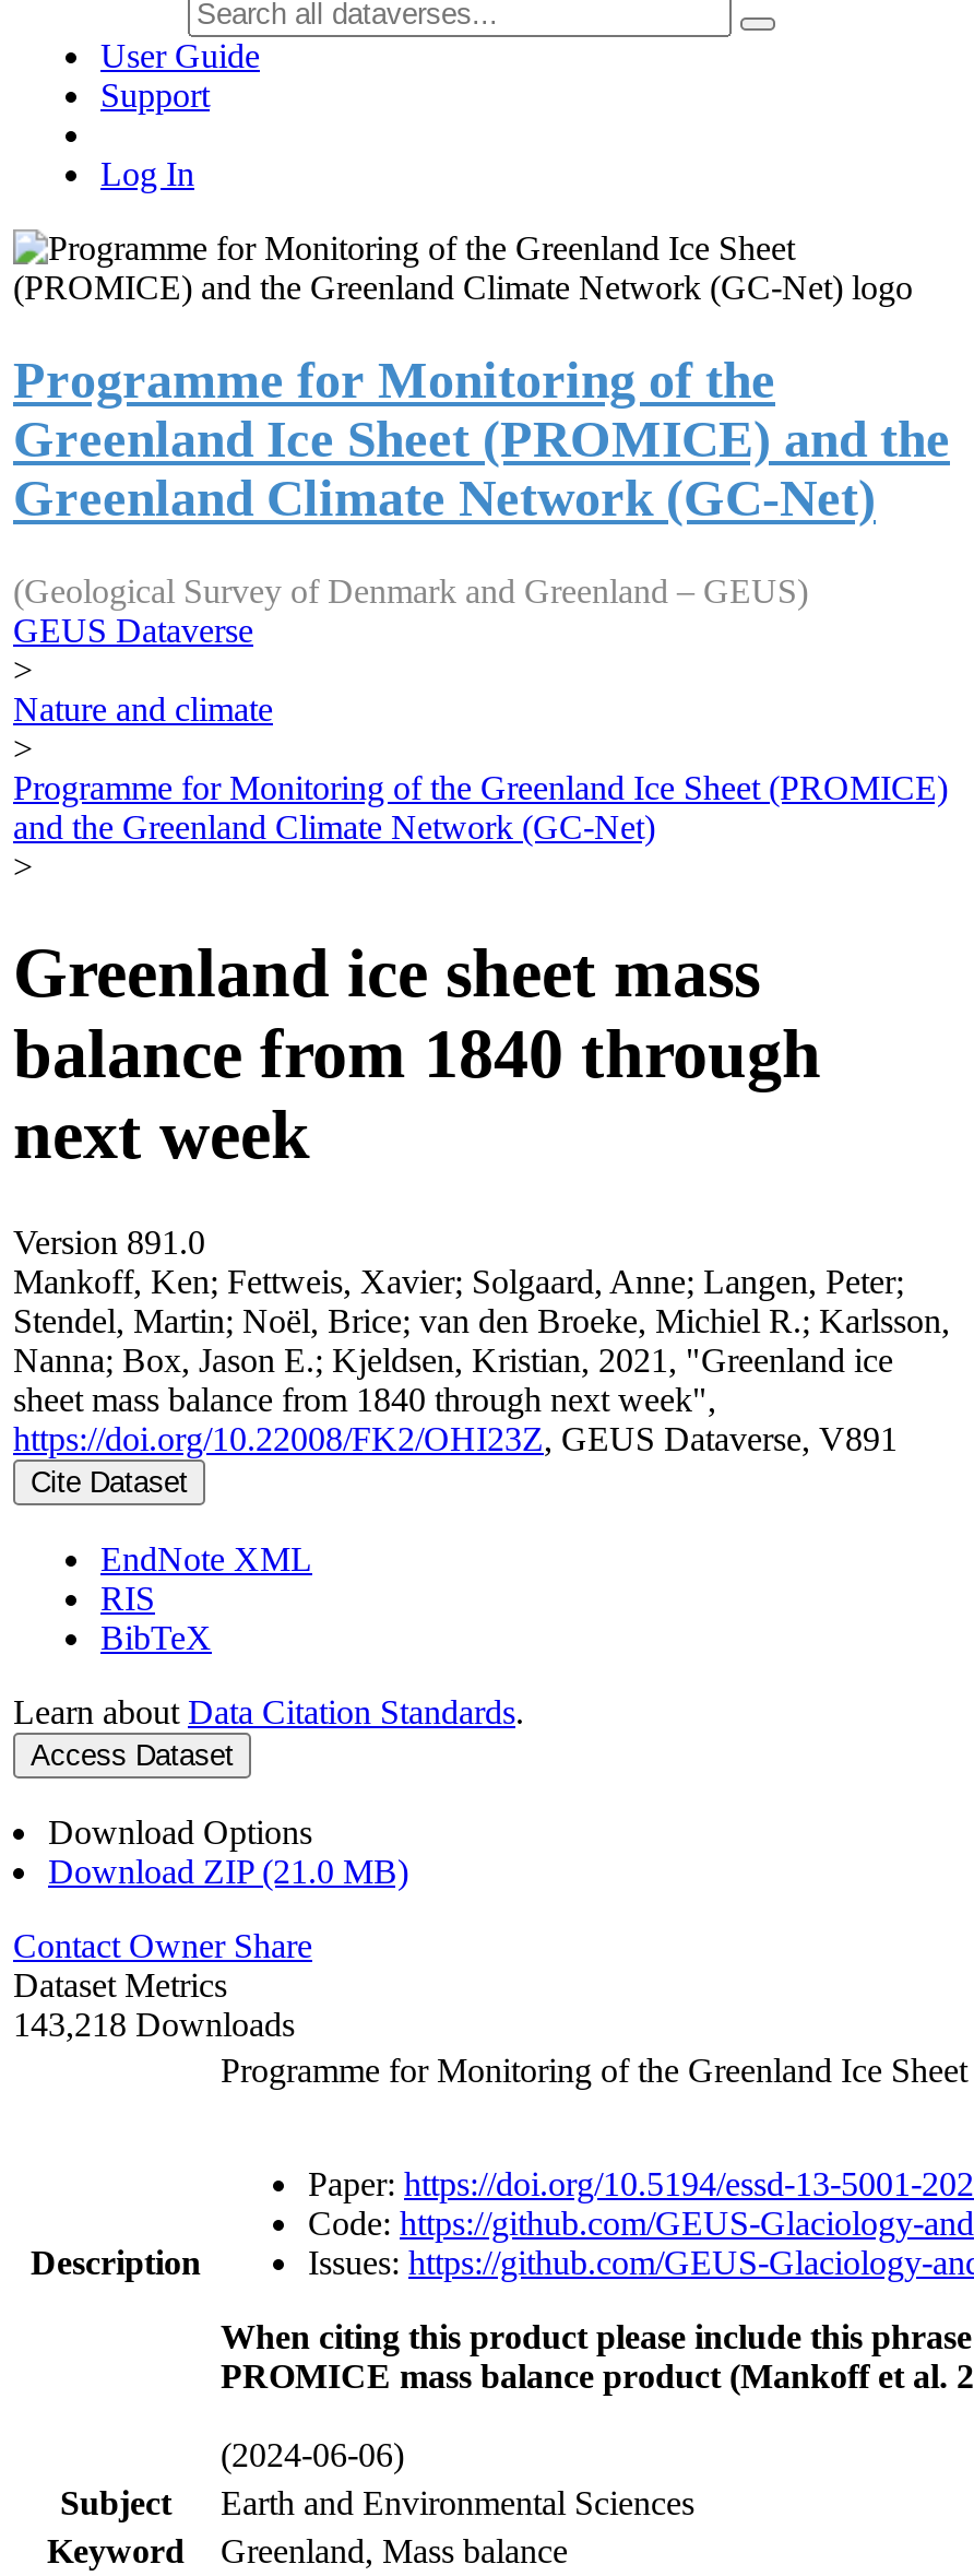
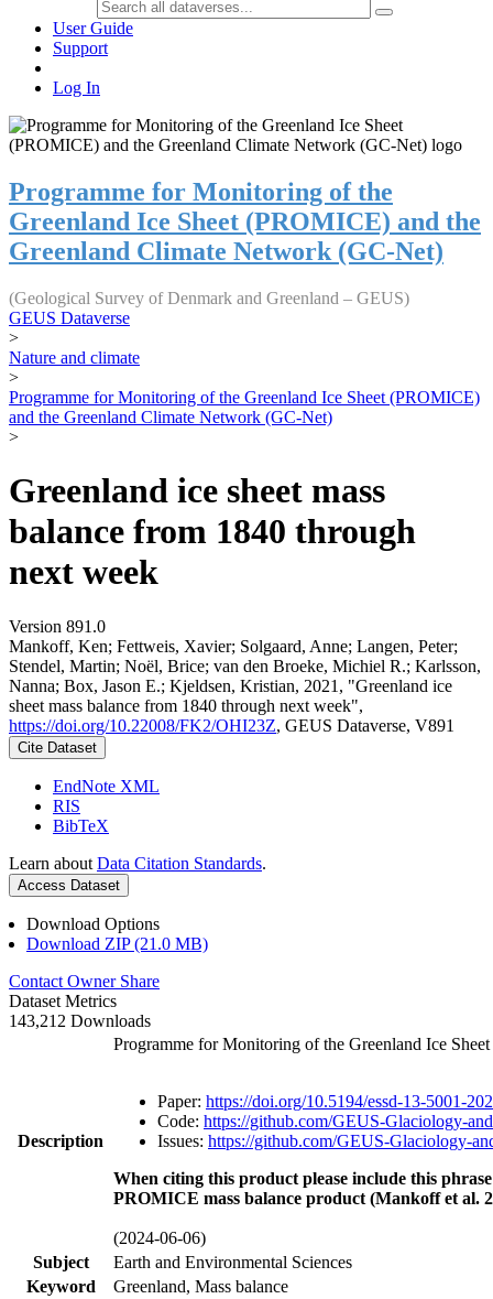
- 143,218 Downloads
+ 143,212 Downloads
